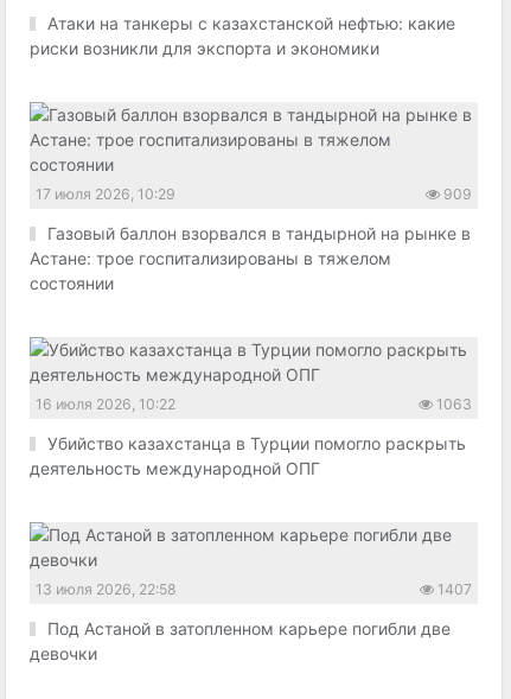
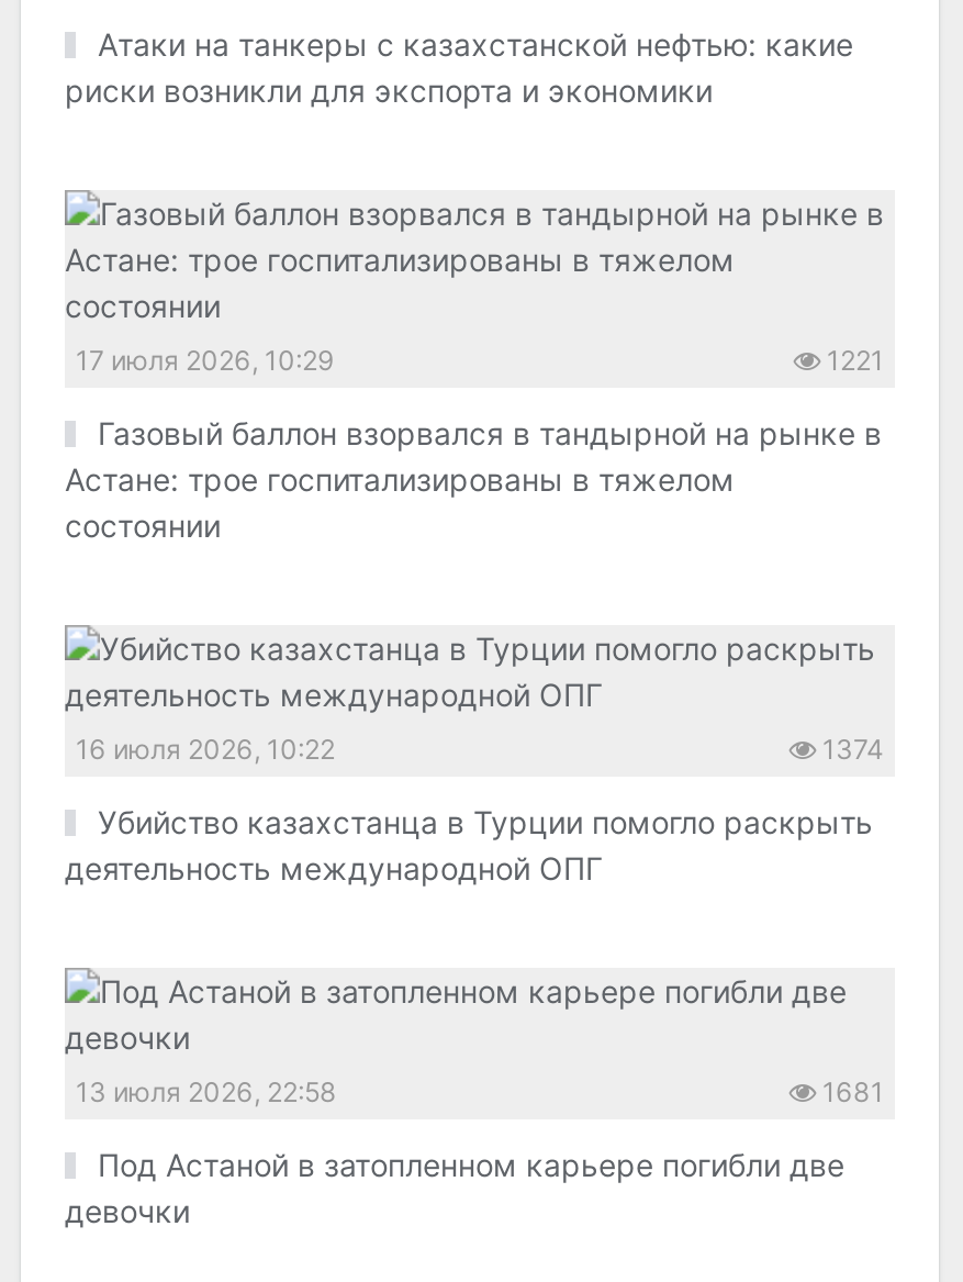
- 909
+ 1221

- 1063
+ 1374

- 1407
+ 1681
